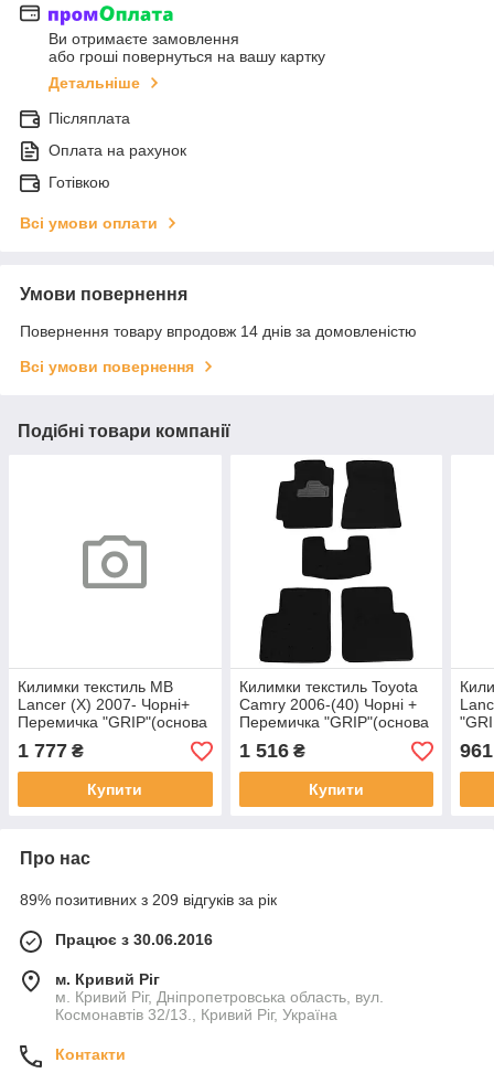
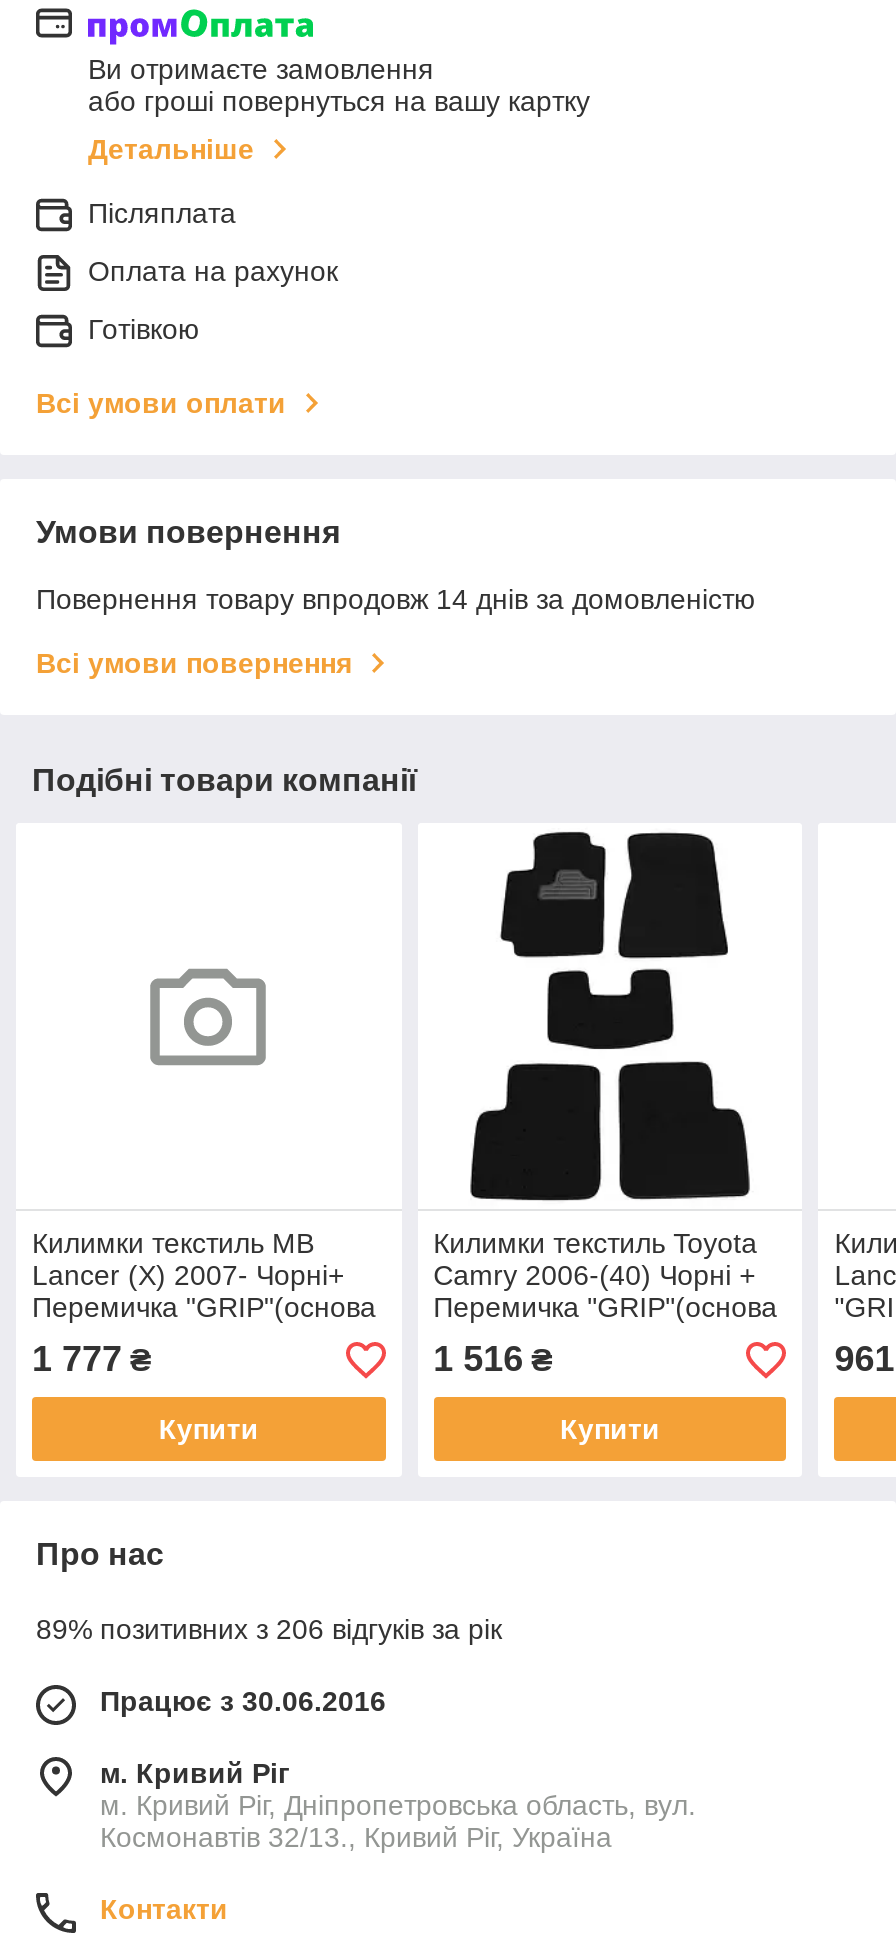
- 89% позитивних з 209 відгуків за рік
+ 89% позитивних з 206 відгуків за рік
